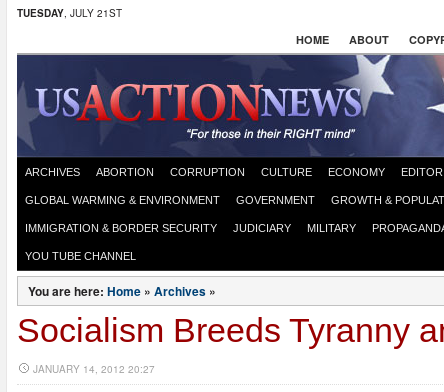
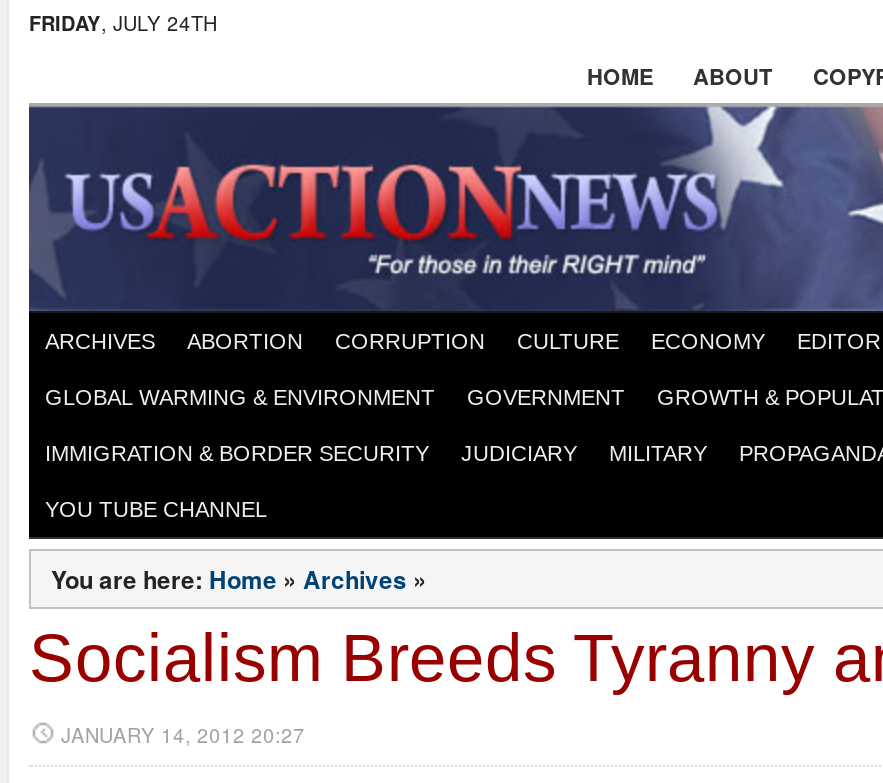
- TUESDAY, JULY 21ST
+ FRIDAY, JULY 24TH
